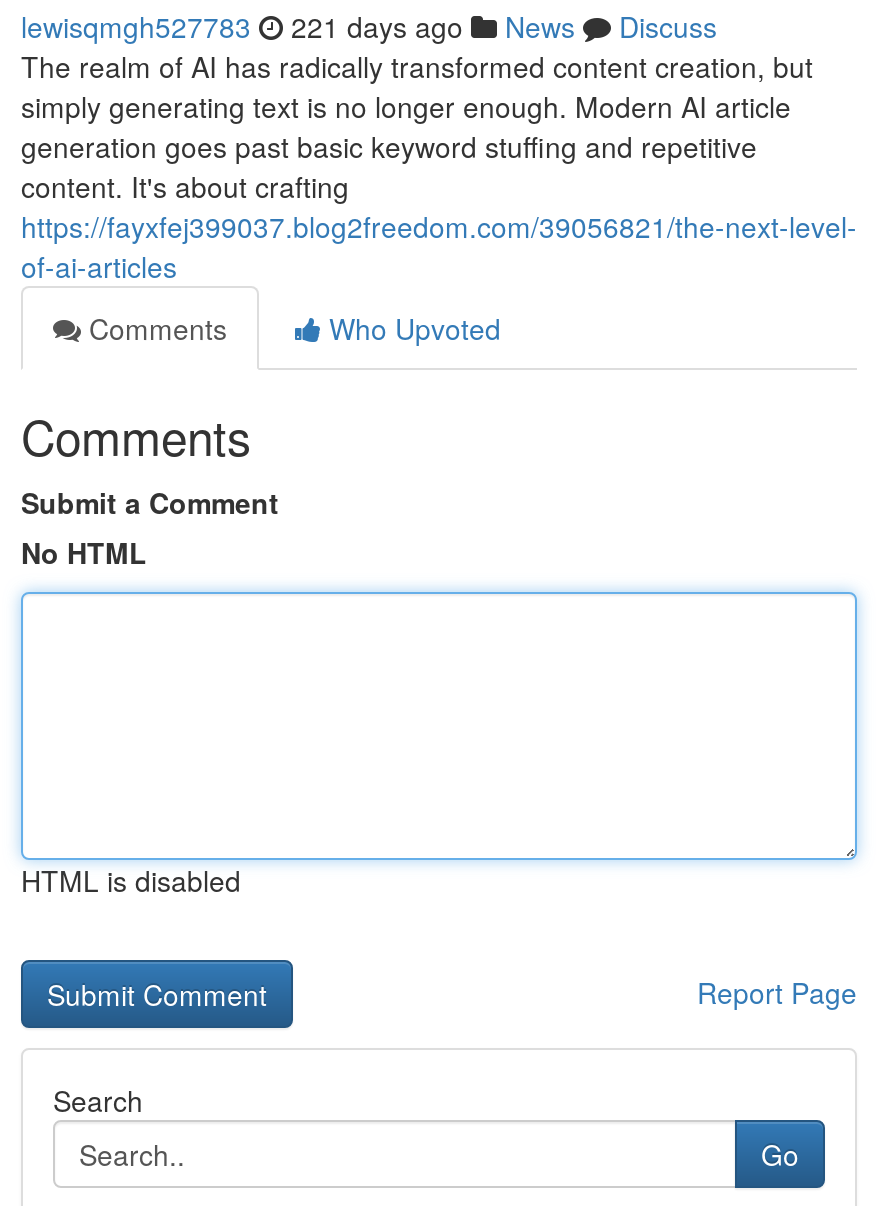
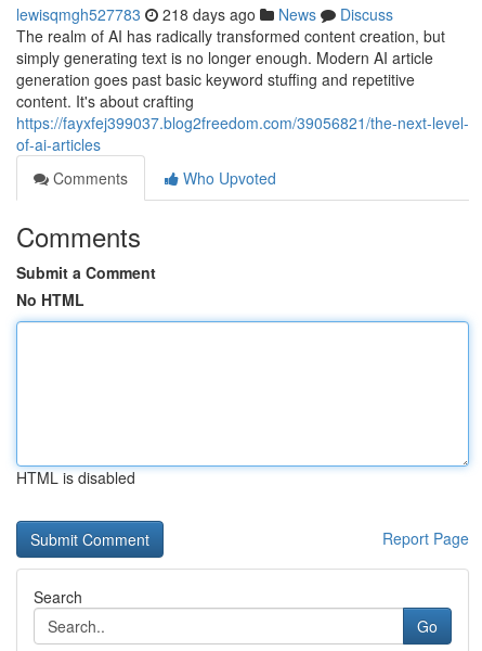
- lewisqmgh527783 221 days ago News Discuss
+ lewisqmgh527783 218 days ago News Discuss
